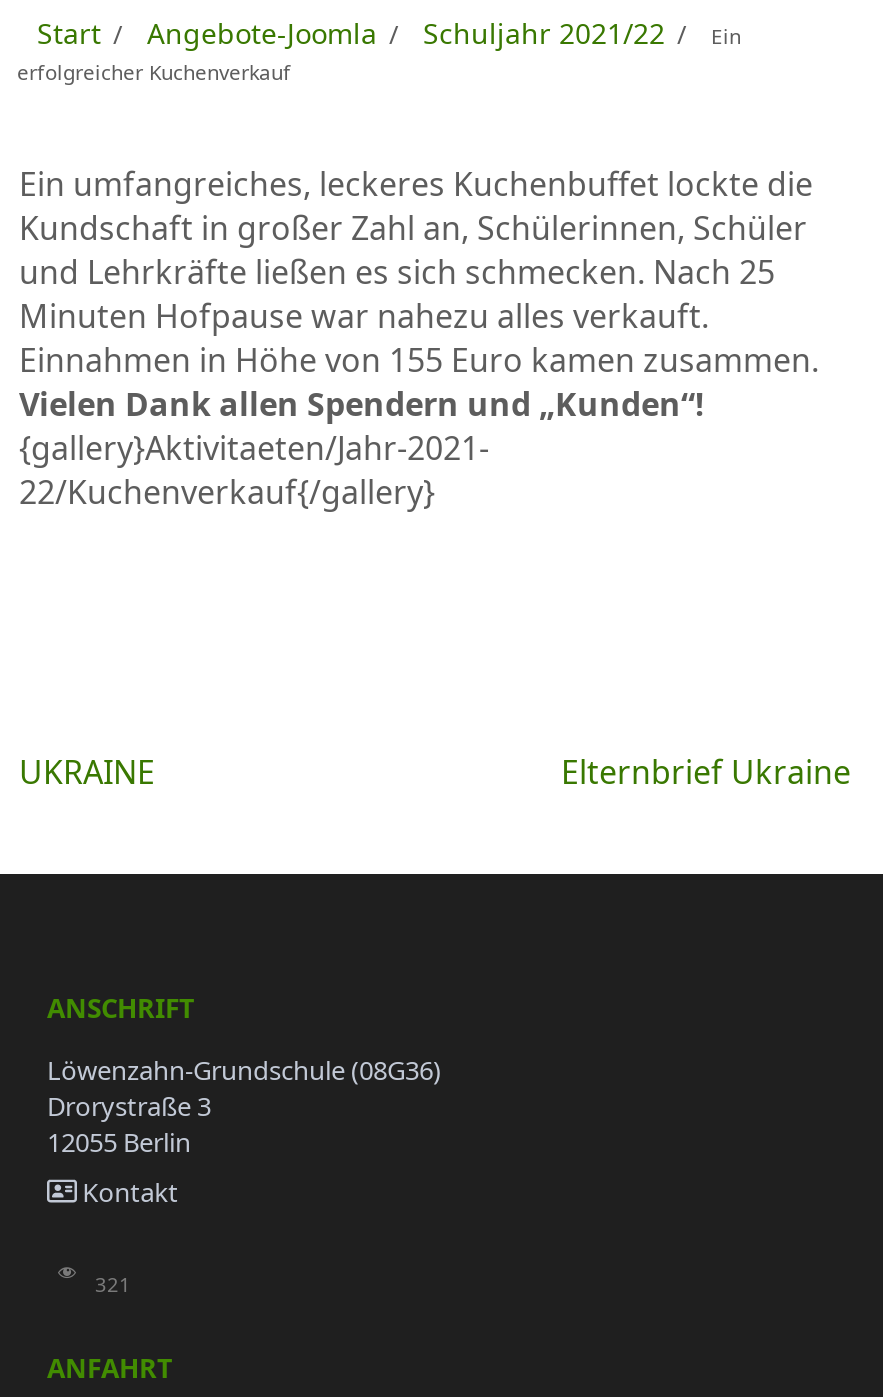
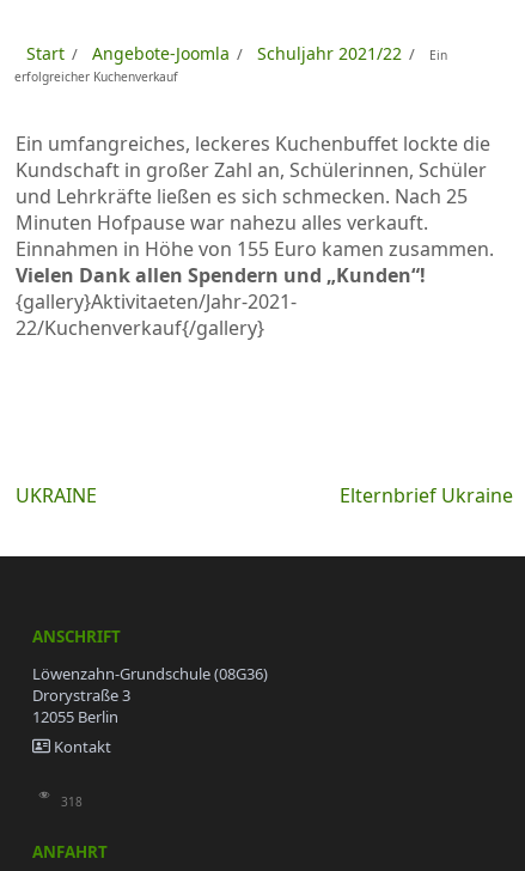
- 321
+ 318
